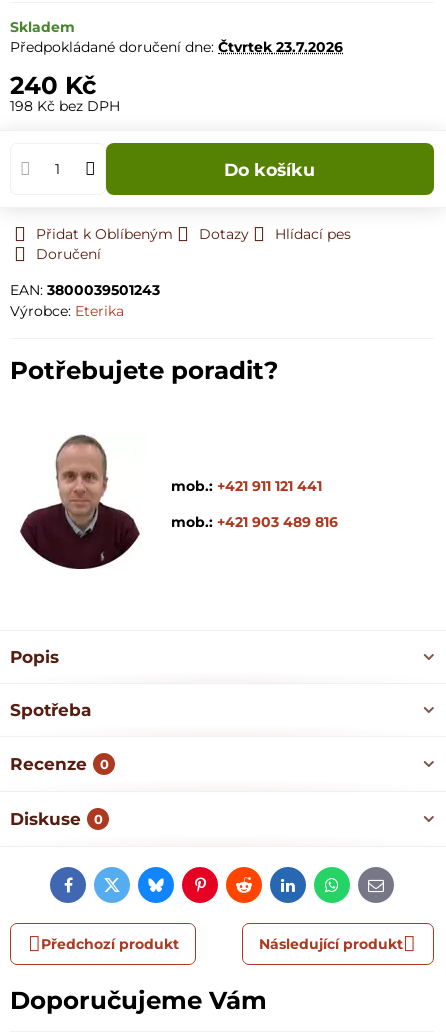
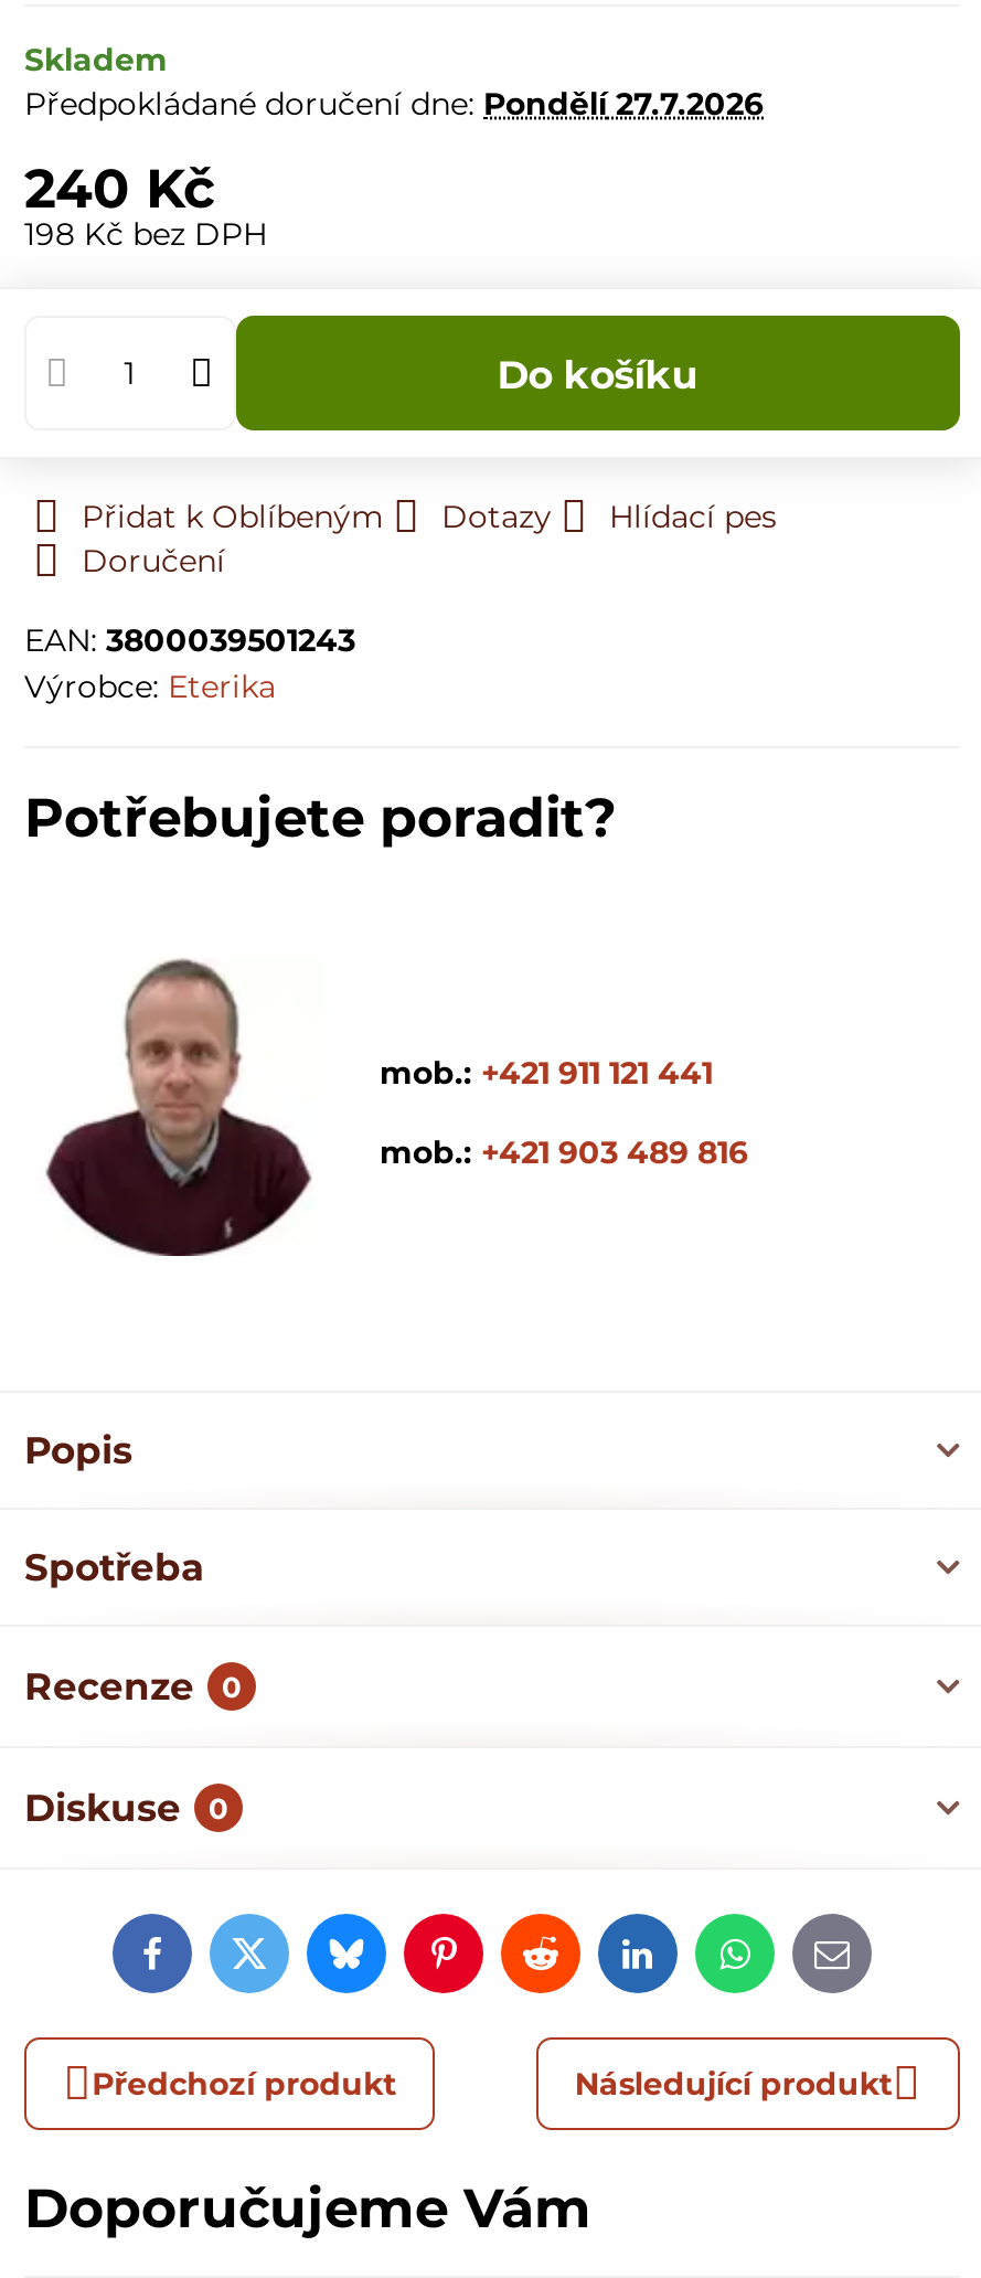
- Předpokládané doručení dne: Čtvrtek23.7.2026
+ Předpokládané doručení dne: Pondělí27.7.2026
